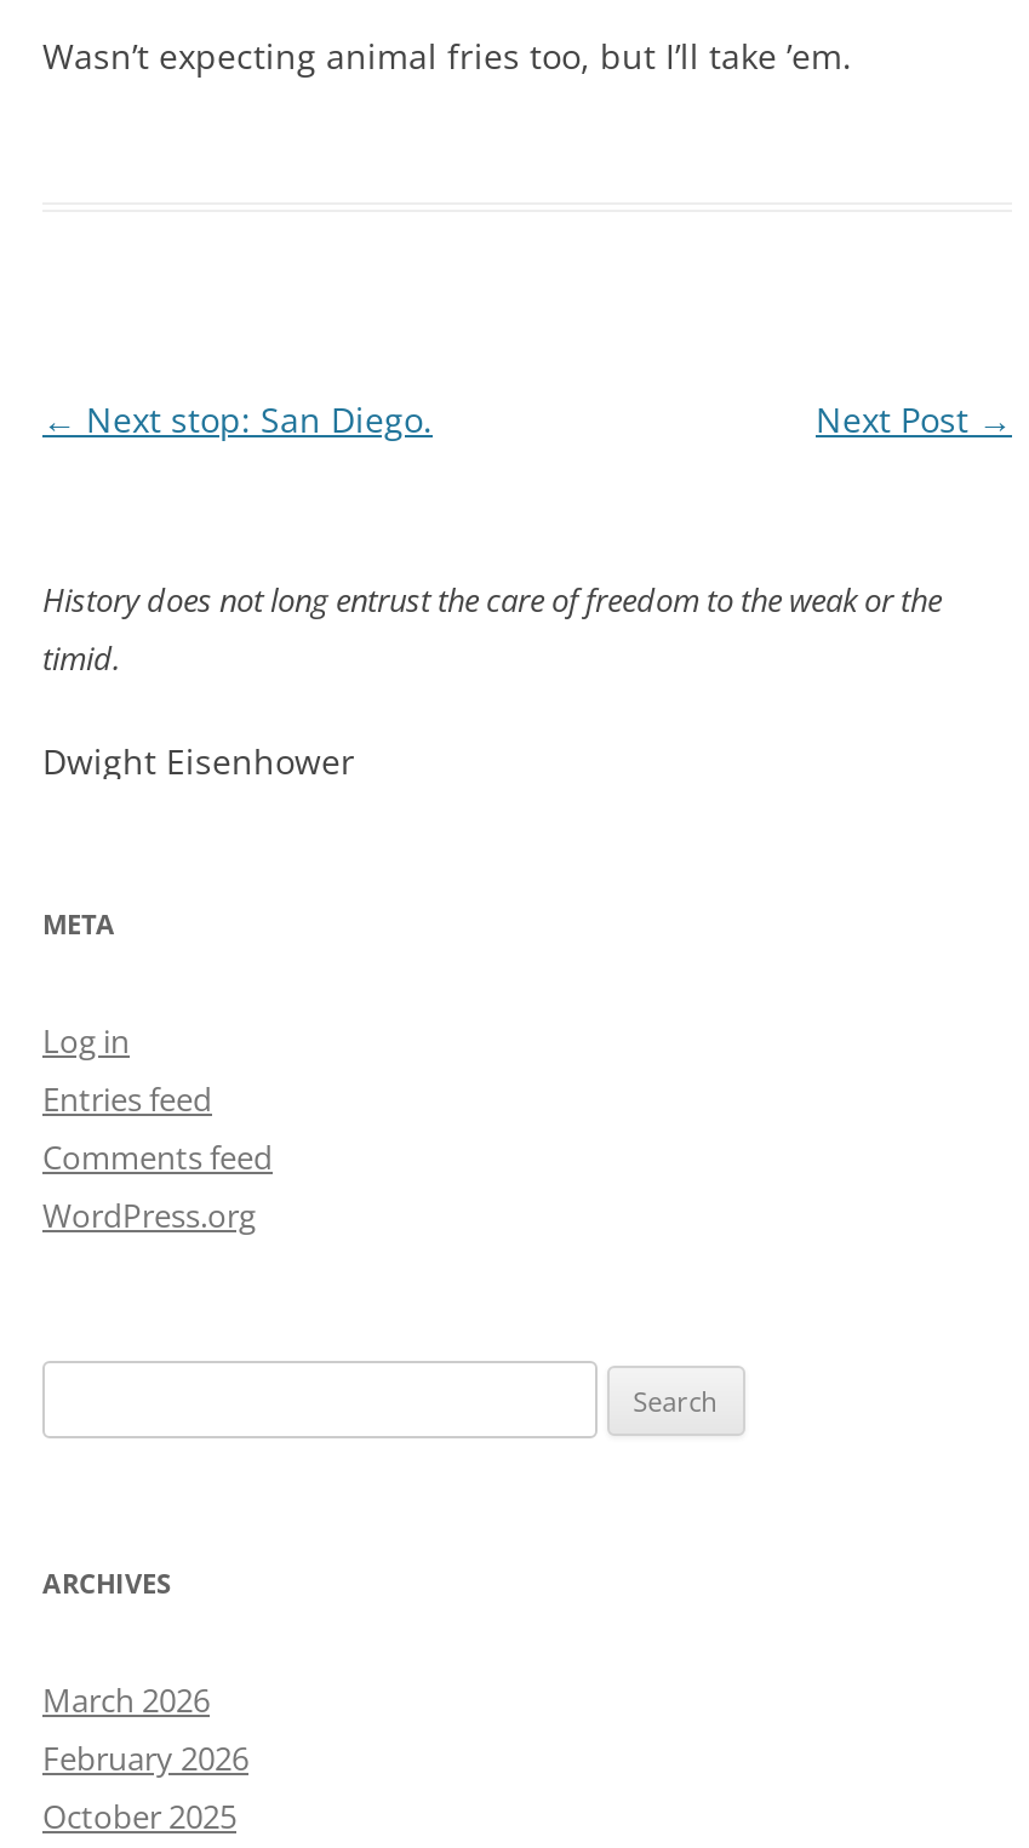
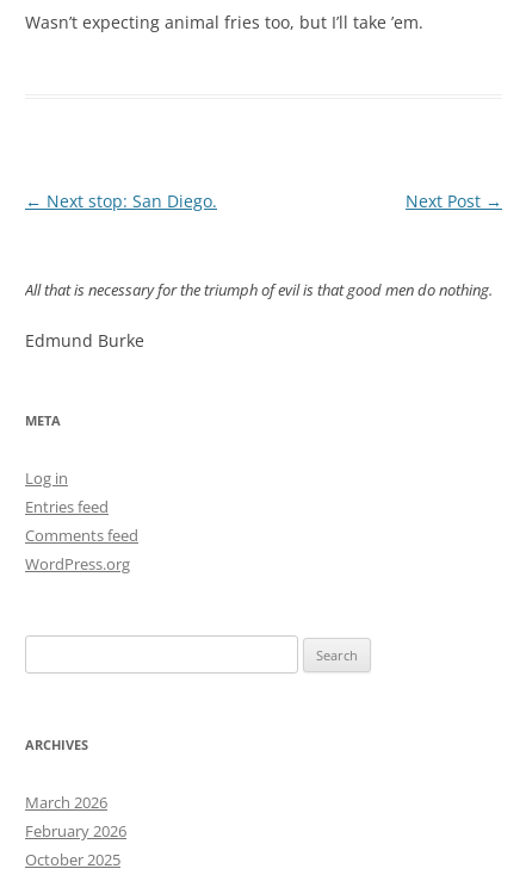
- History does not long entrust the care of freedom to the weak or the
- timid.
+ All that is necessary for the triumph of evil is that good men do nothing.

- Dwight Eisenhower
+ Edmund Burke
